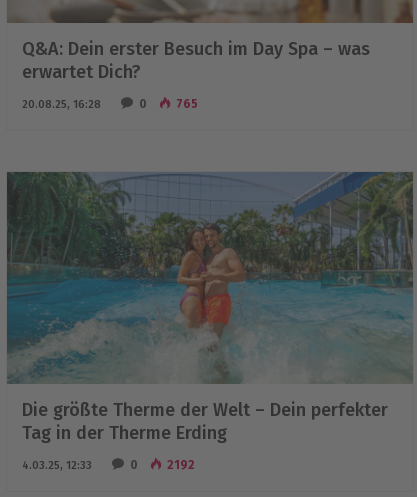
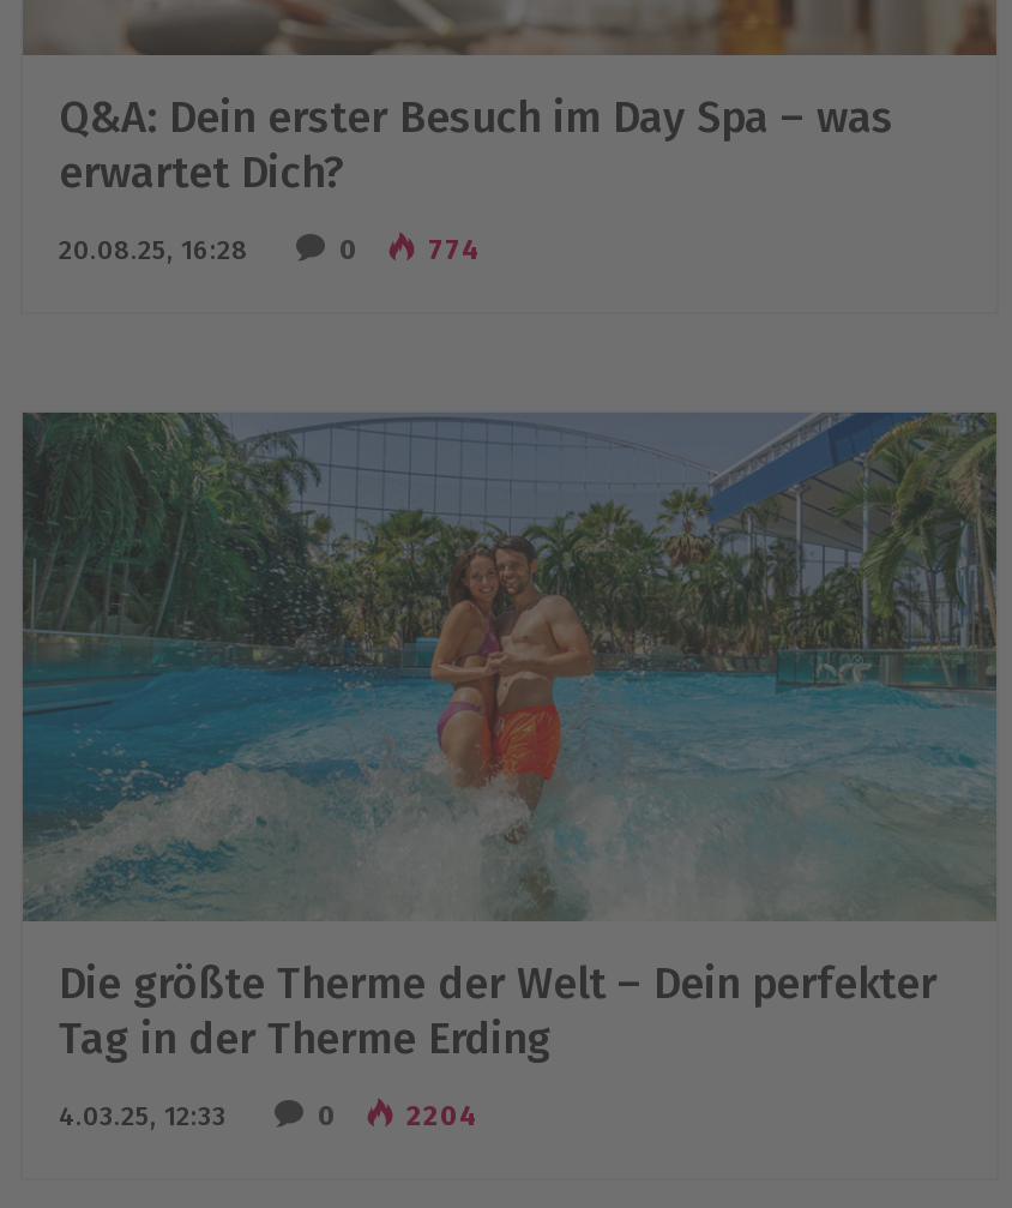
- 0 765
+ 0 774

- 0 2192
+ 0 2204
